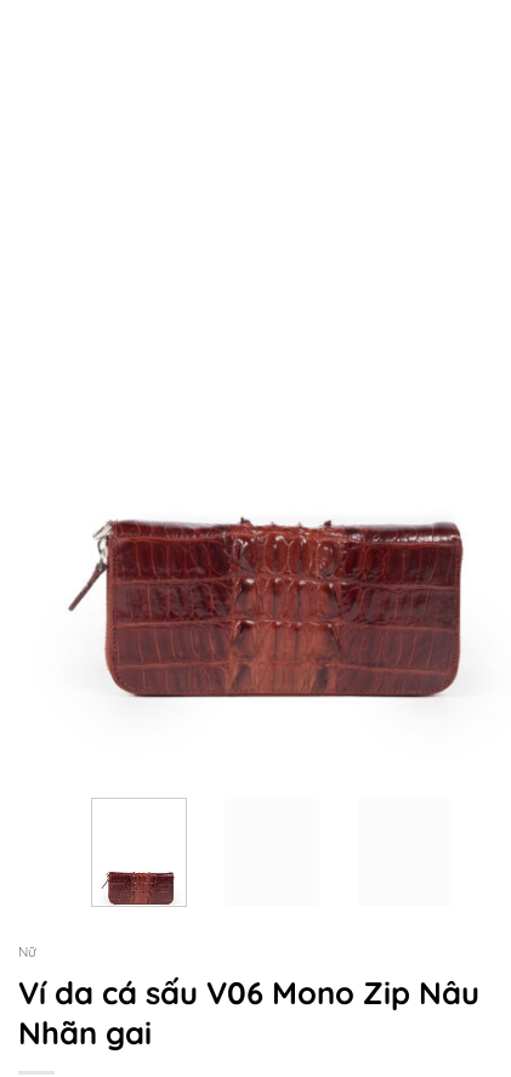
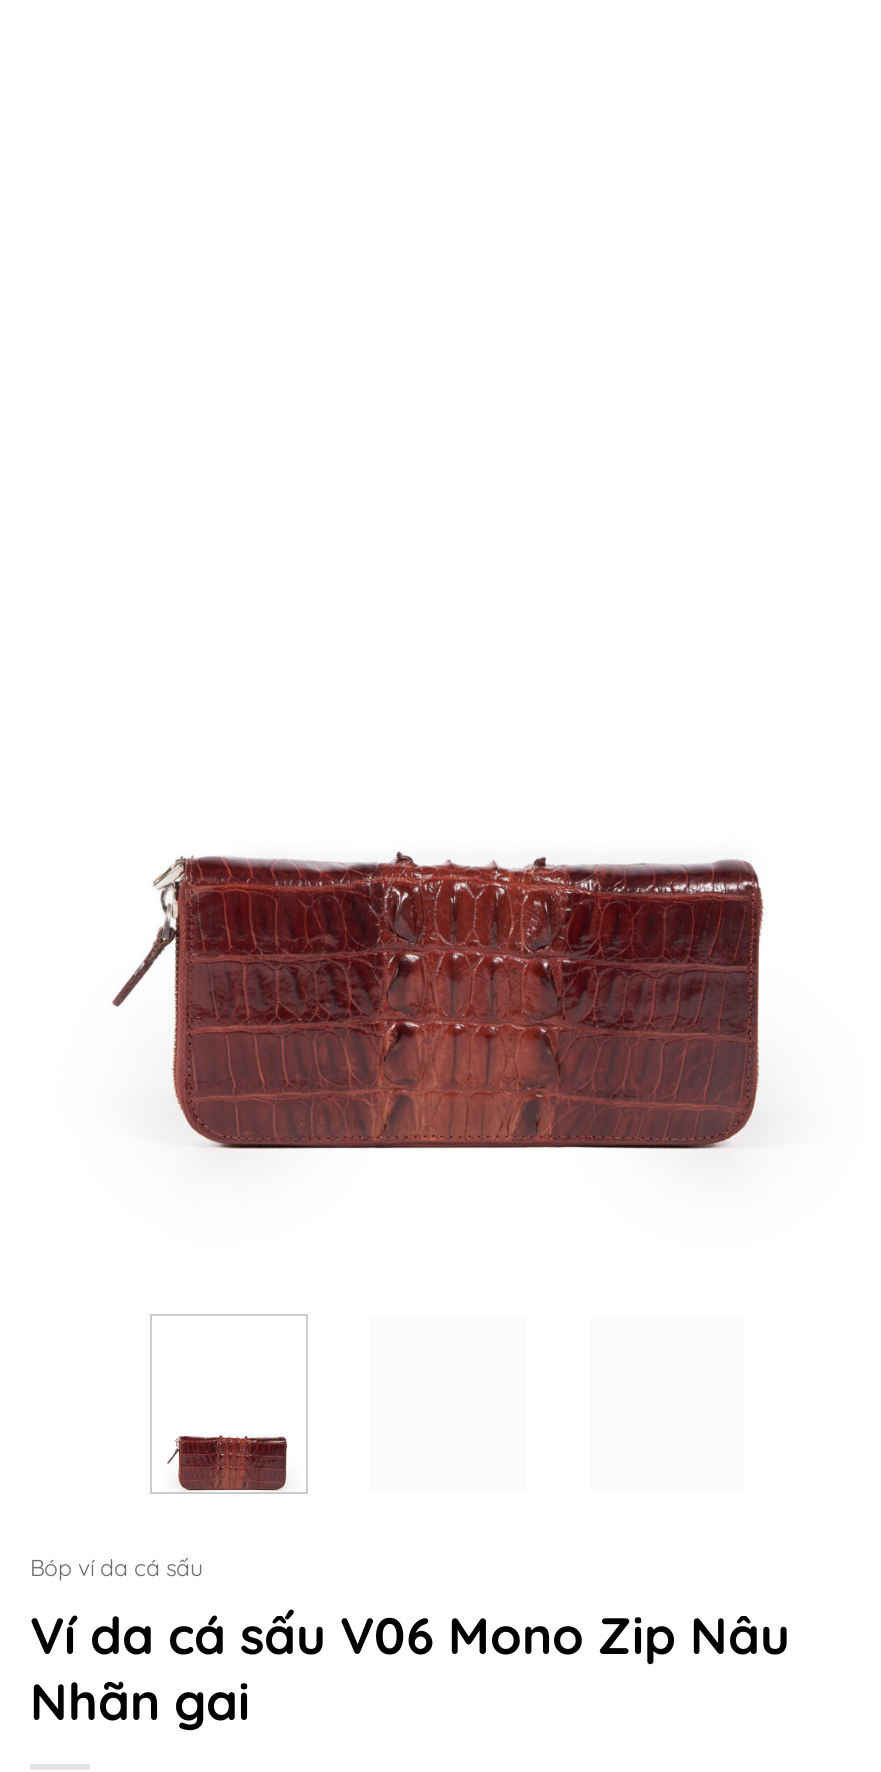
- Nữ
+ Bóp ví da cá sấu
